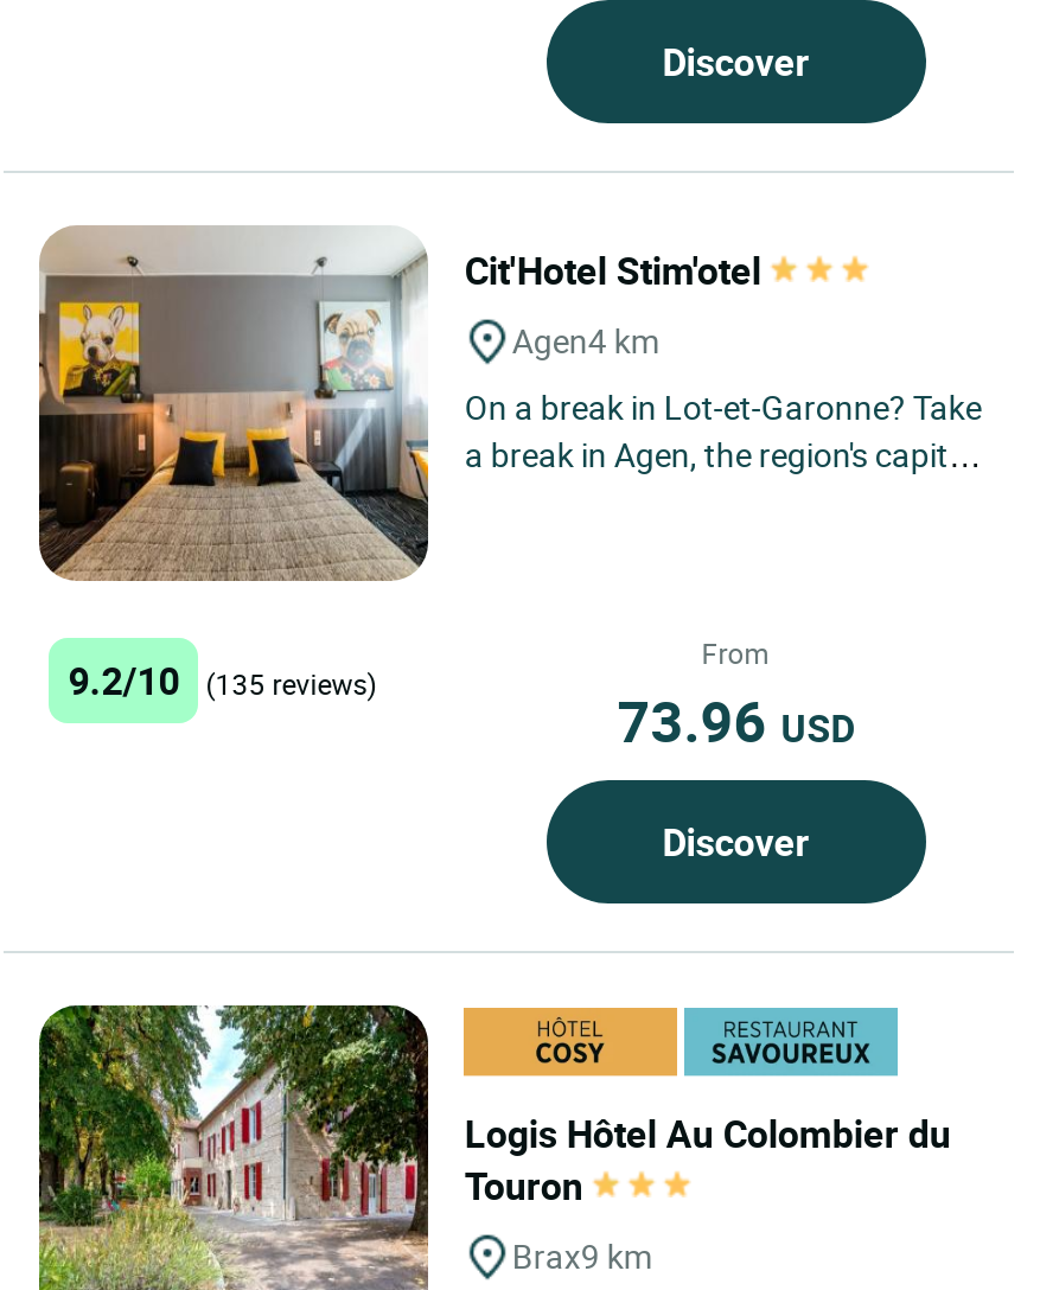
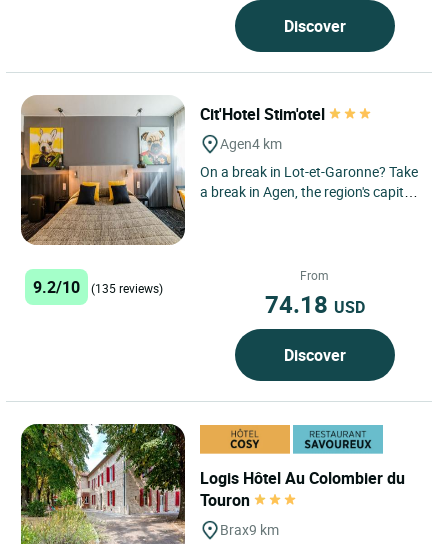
- 73.96 USD
+ 74.18 USD
